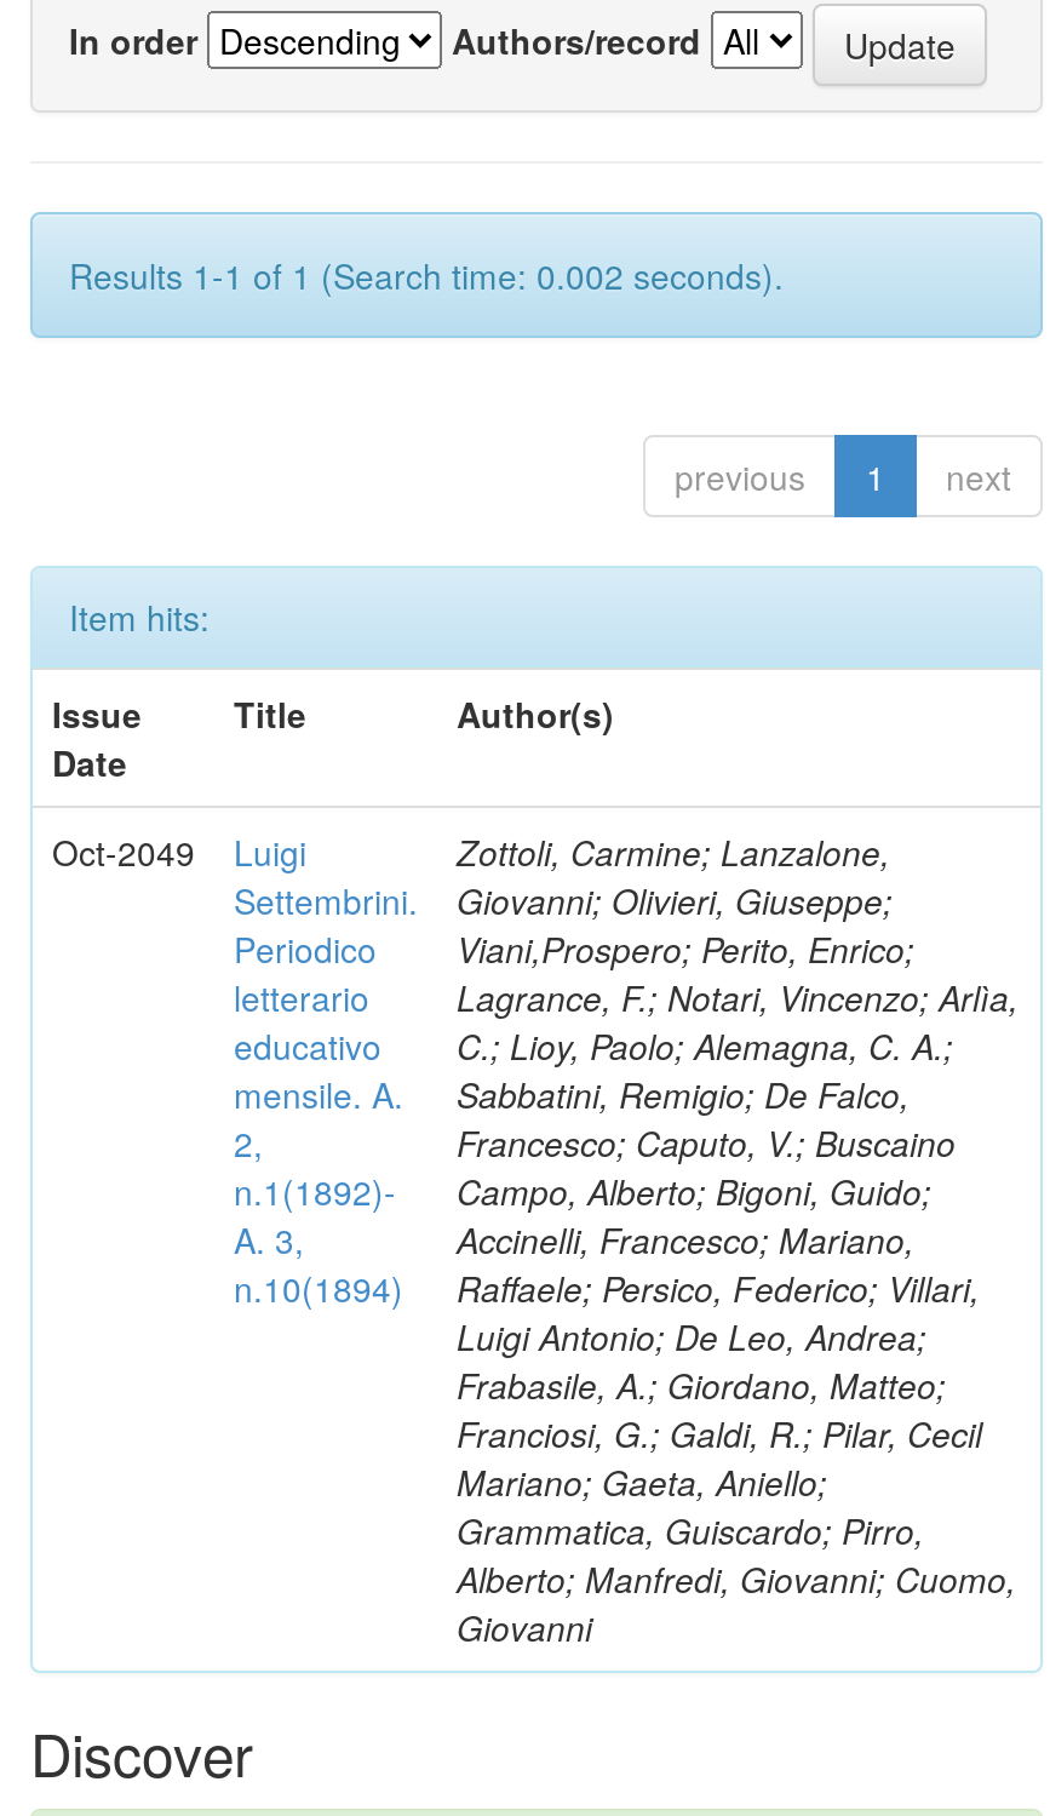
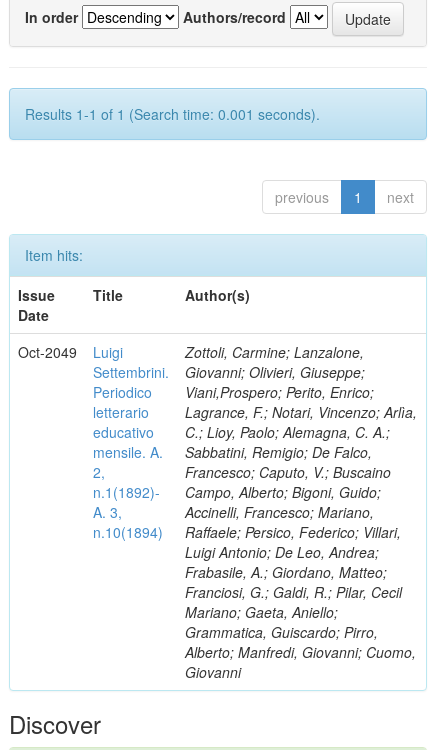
- Results 1-1 of 1 (Search time: 0.002 seconds).
+ Results 1-1 of 1 (Search time: 0.001 seconds).
